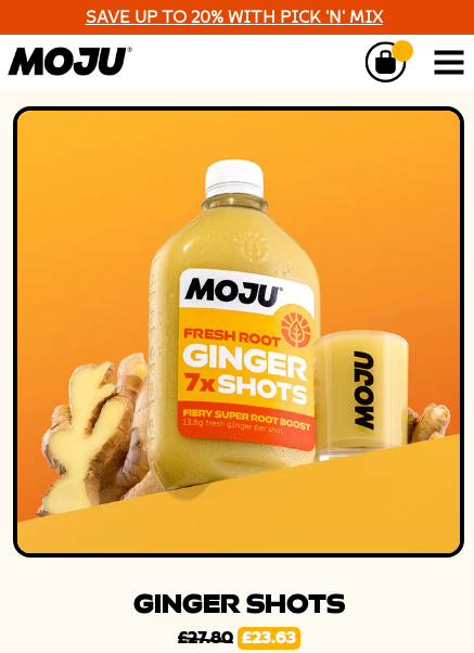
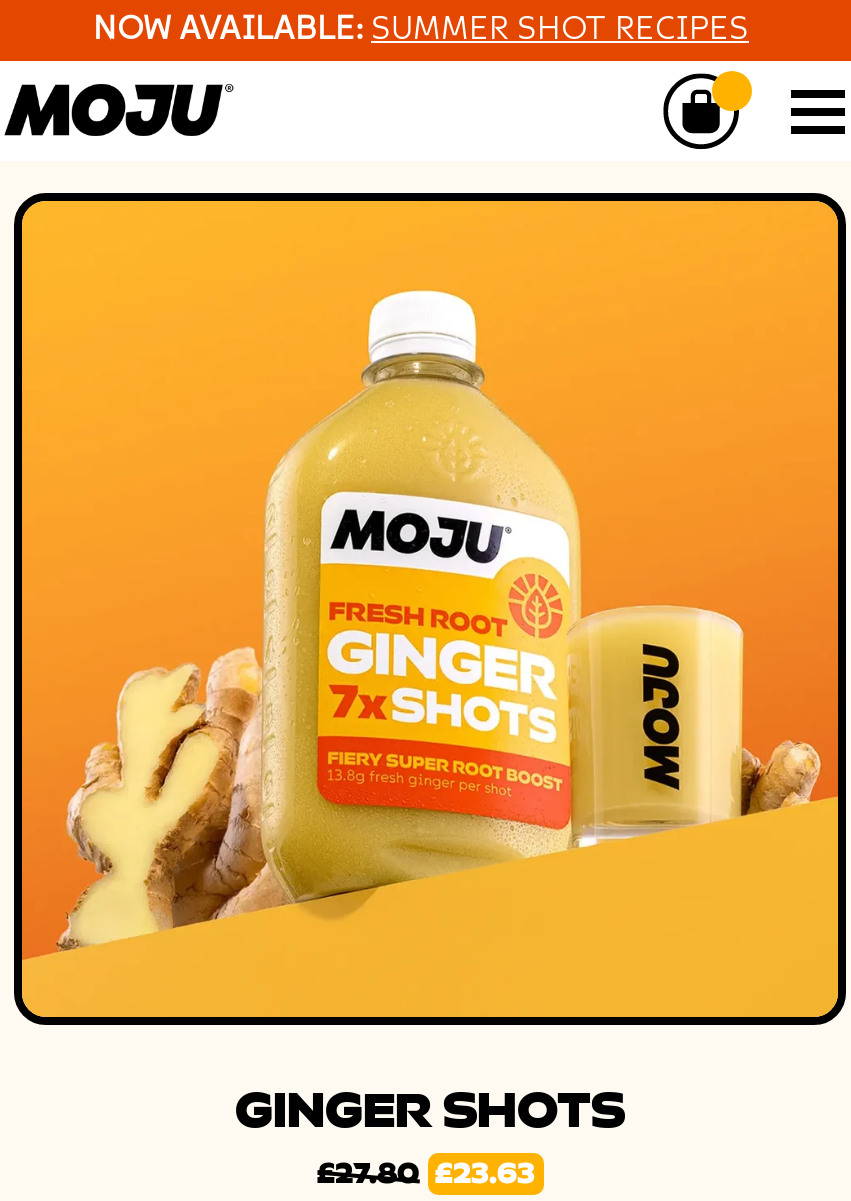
- SAVE UP TO 20% WITH PICK 'N' MIX
+ NOW AVAILABLE: SUMMER SHOT RECIPES
